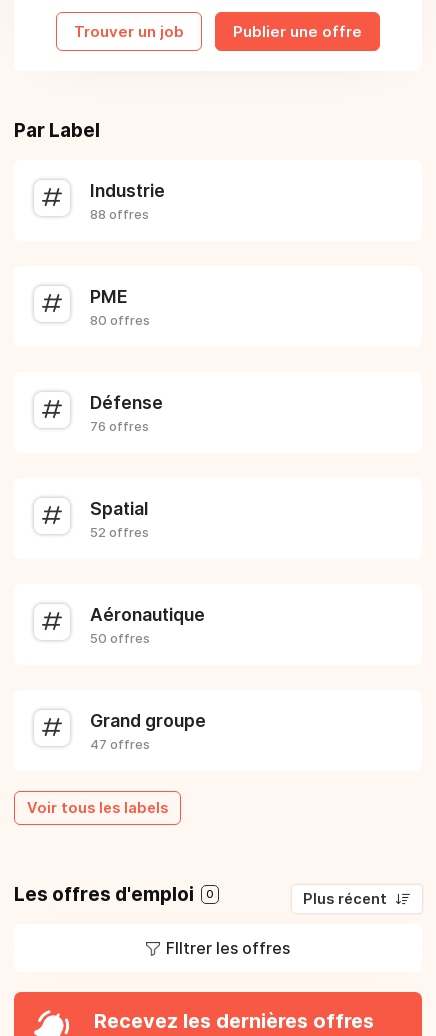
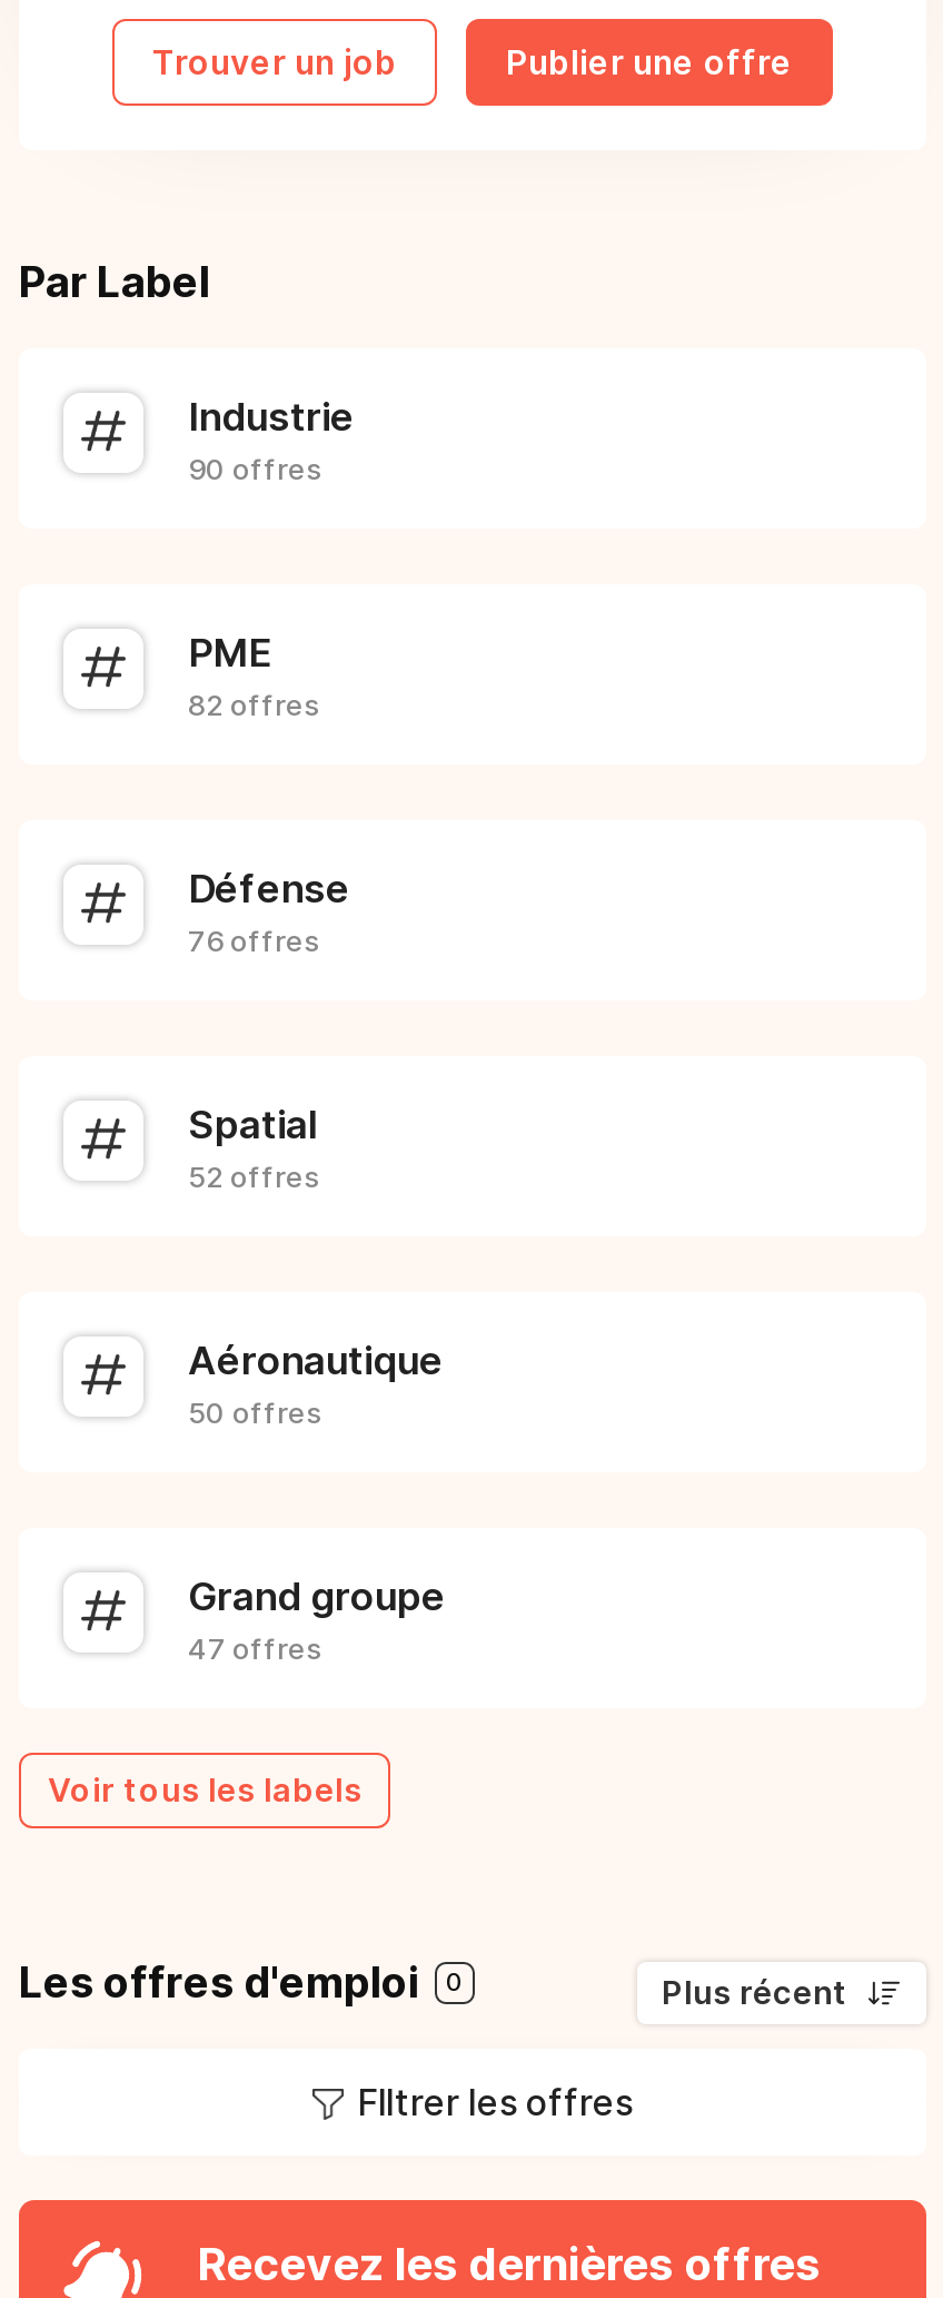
- 88 offres
+ 90 offres

- 80 offres
+ 82 offres
